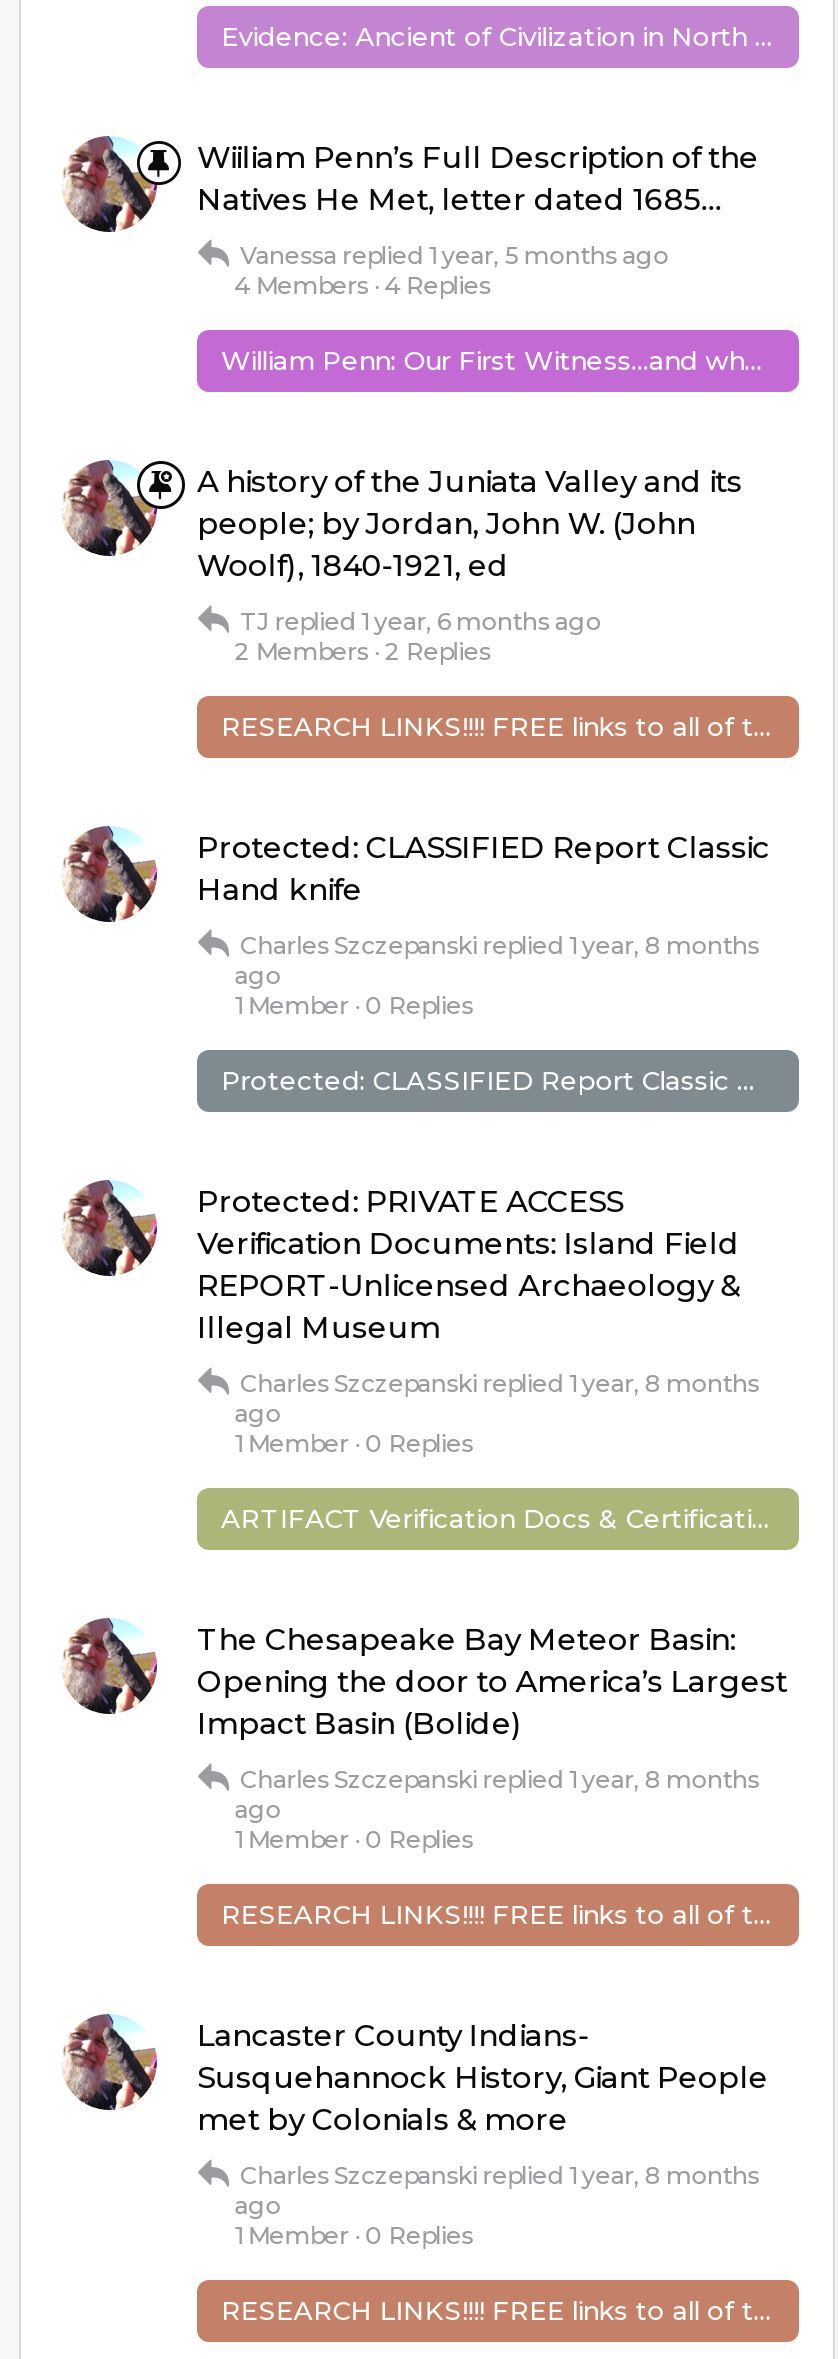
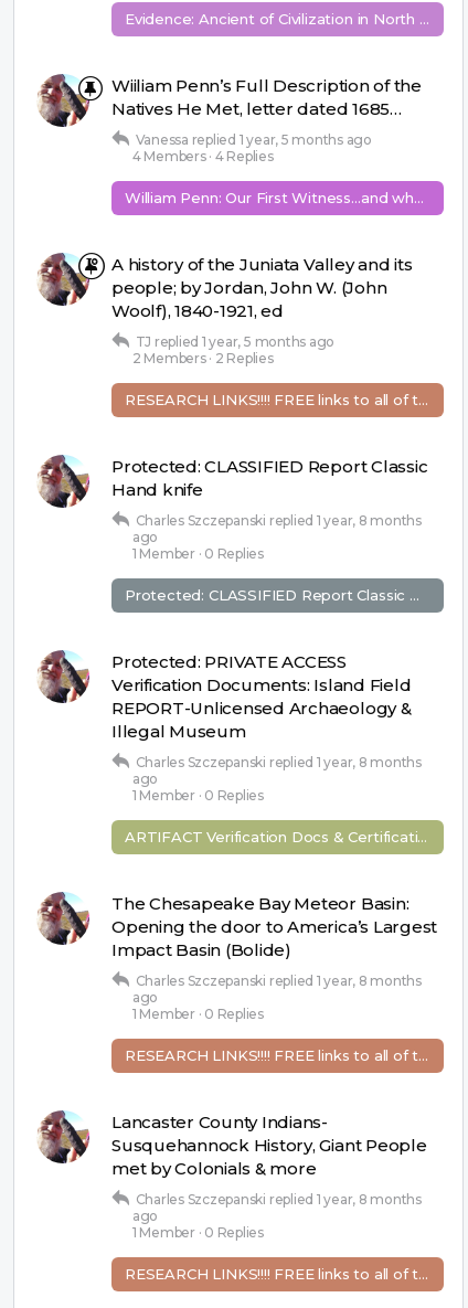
- TJ replied 1 year, 6 months ago
+ TJ replied 1 year, 5 months ago
